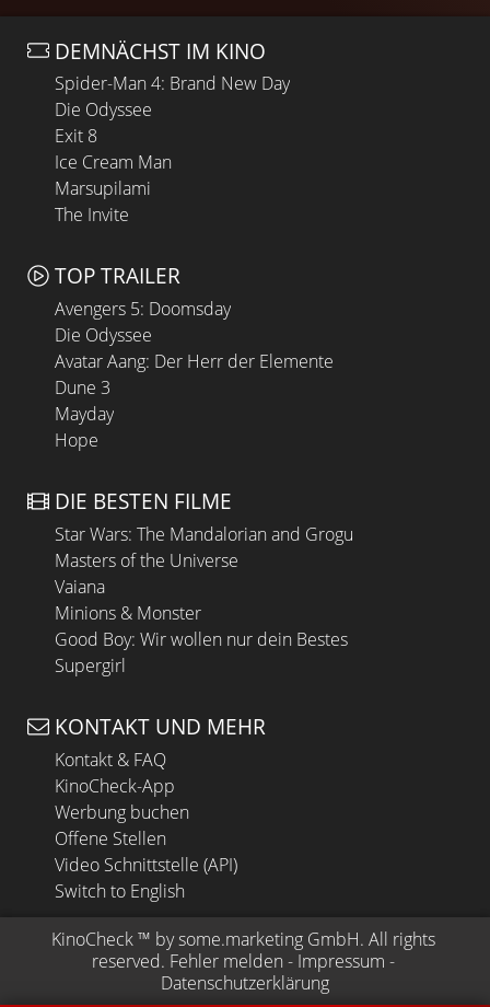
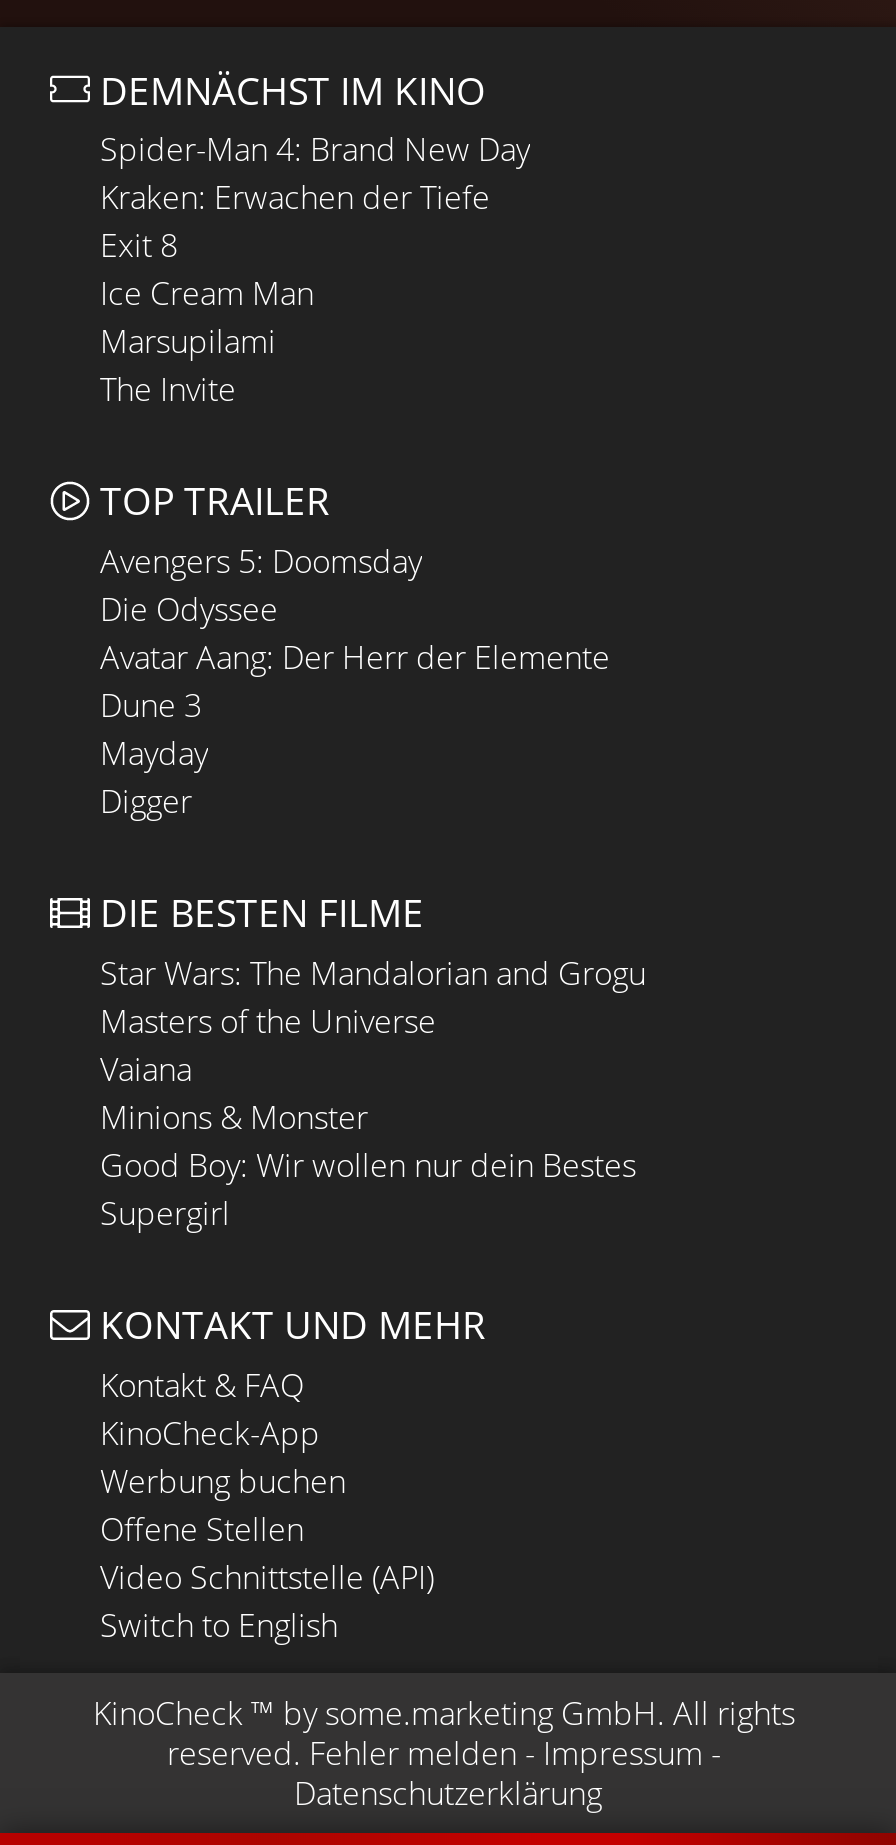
- Die Odyssee
+ Kraken: Erwachen der Tiefe

- Hope
+ Digger
